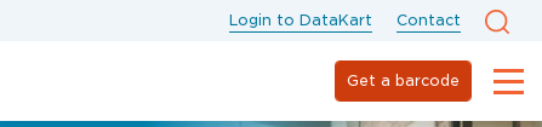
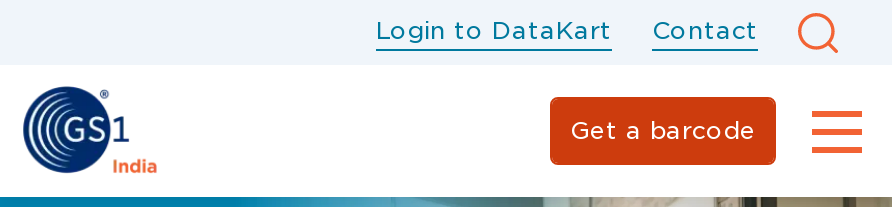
+ [image]
